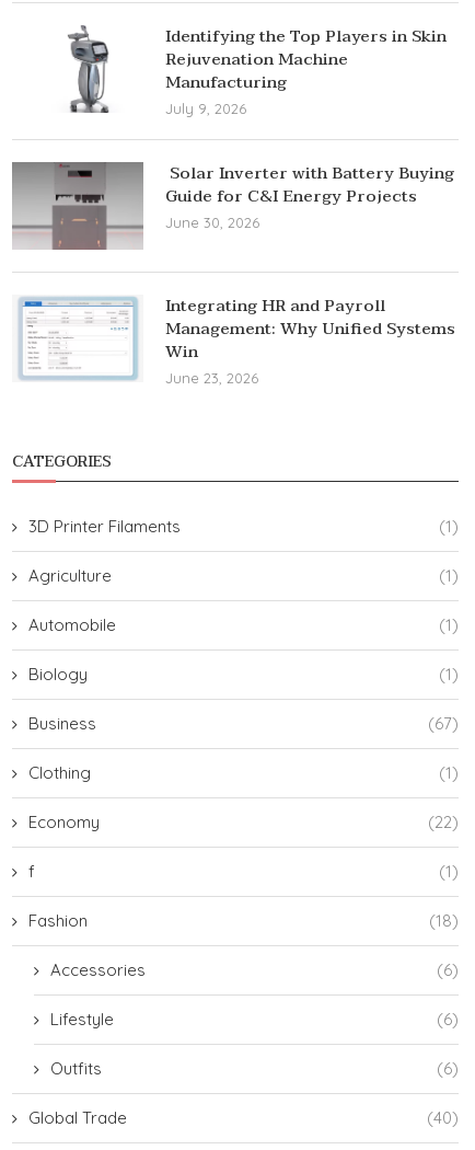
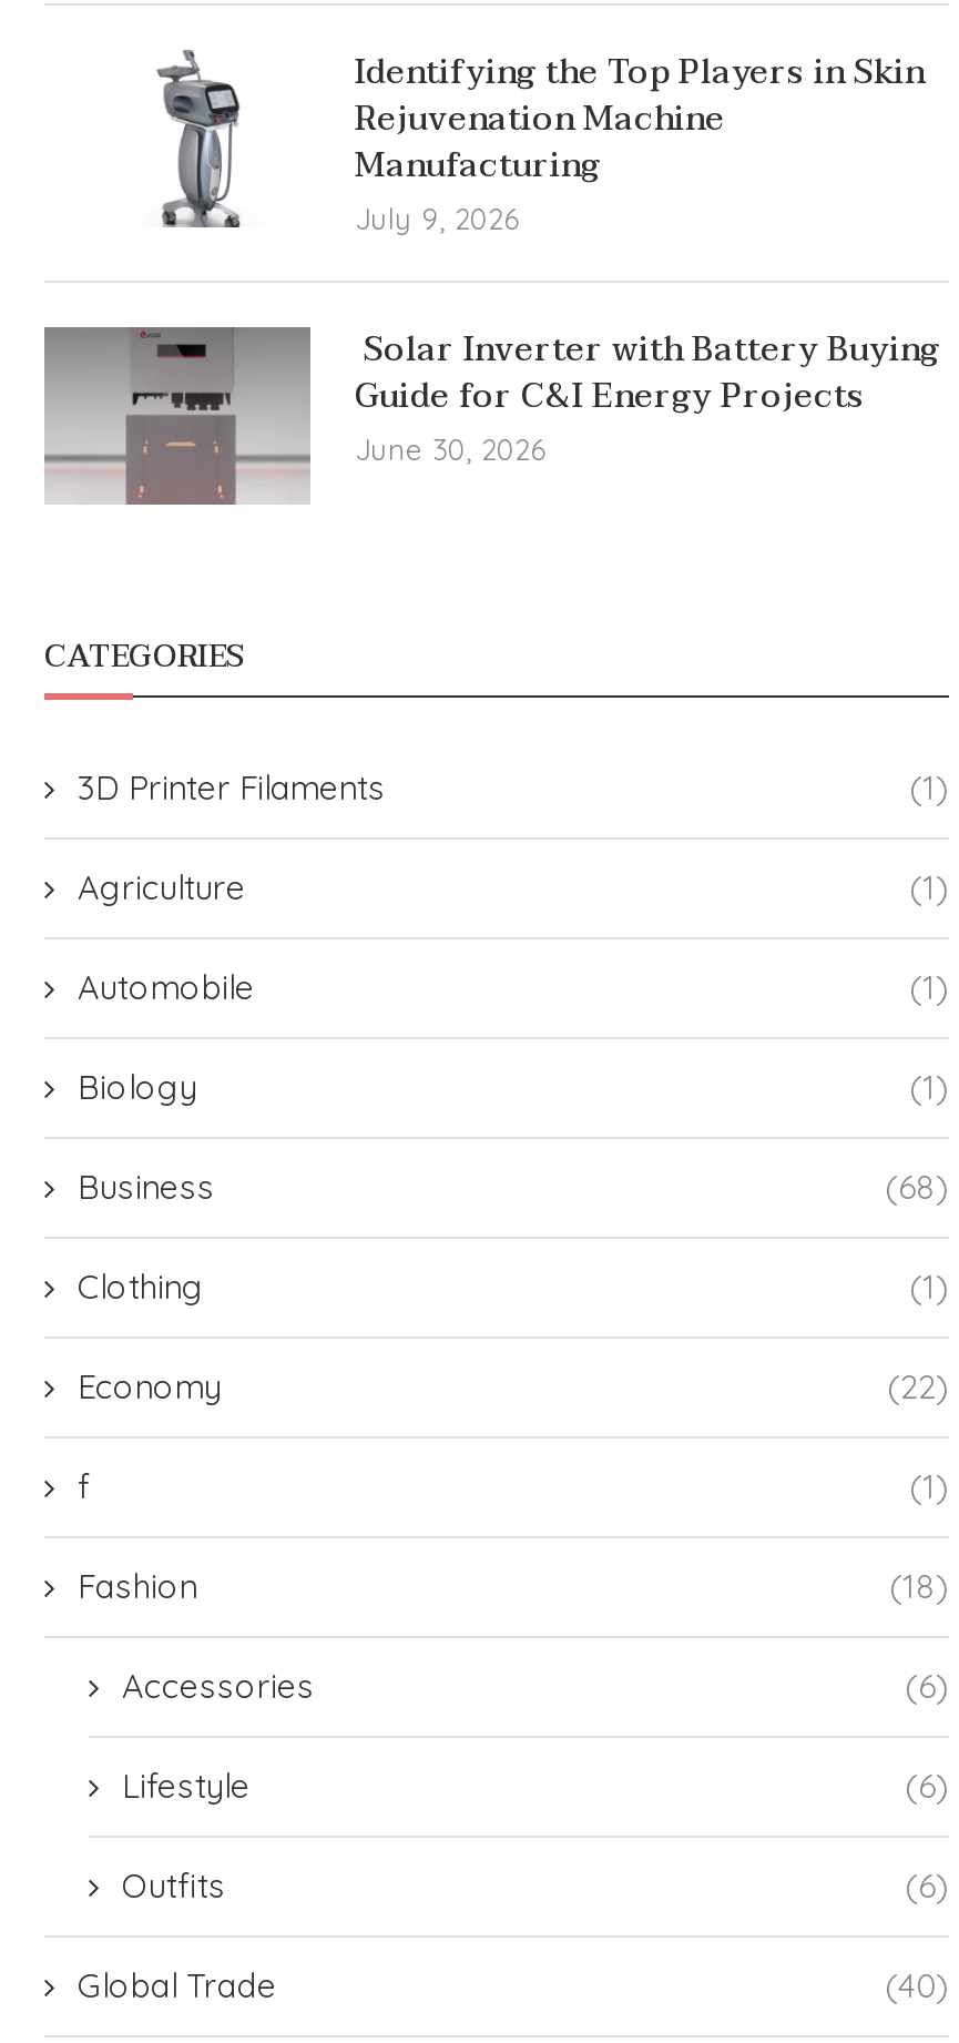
- [image]
- Integrating HR and Payroll
- Management: Why Unified Systems
- Win
- June 23, 2026

- (67)
+ (68)
